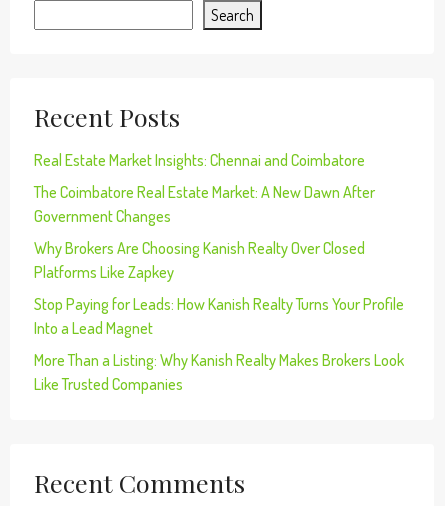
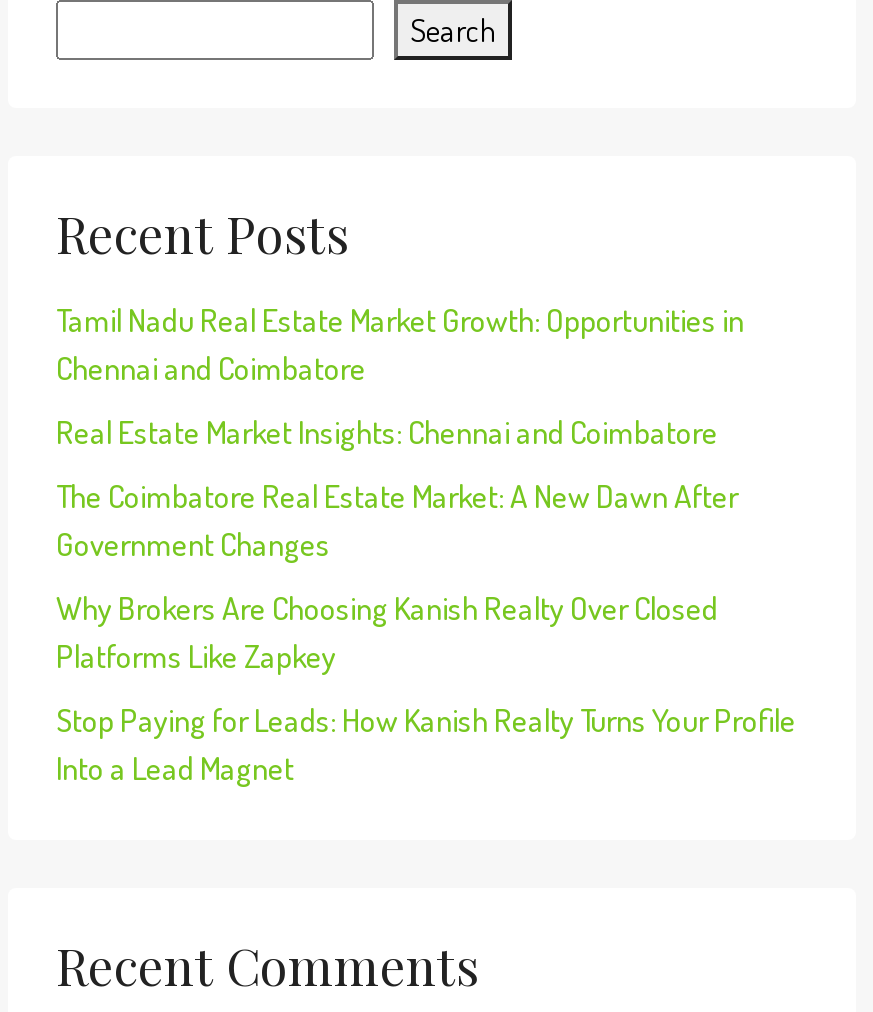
+ Tamil Nadu Real Estate Market Growth: Opportunities in
+ Chennai and Coimbatore

moved down: Real Estate Market Insights: Chennai and Coimbatore | The Coimbatore Real Estate Market: A New Dawn After | Government Changes | Why Brokers Are Choosing Kanish Realty Over Closed | Platforms Like Zapkey | Stop Paying for Leads: How Kanish Realty Turns Your Profile | Into a Lead Magnet

- More Than a Listing: Why Kanish Realty Makes Brokers Look
- Like Trusted Companies
